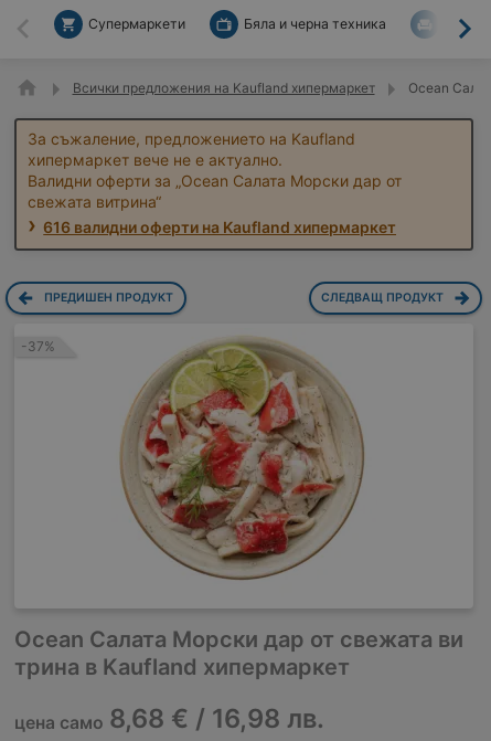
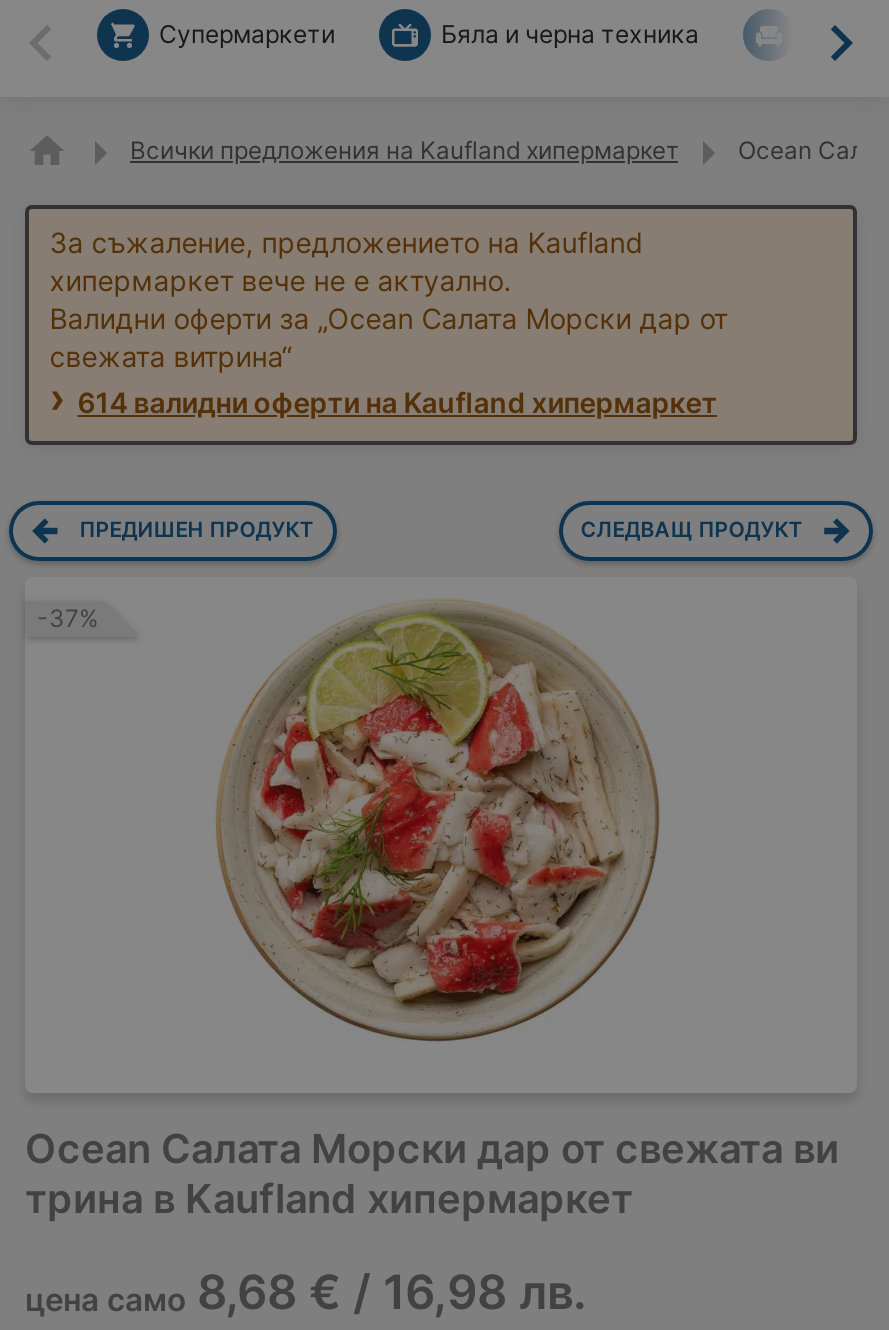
- 616 валидни оферти на Kaufland хипермаркет
+ 614 валидни оферти на Kaufland хипермаркет
